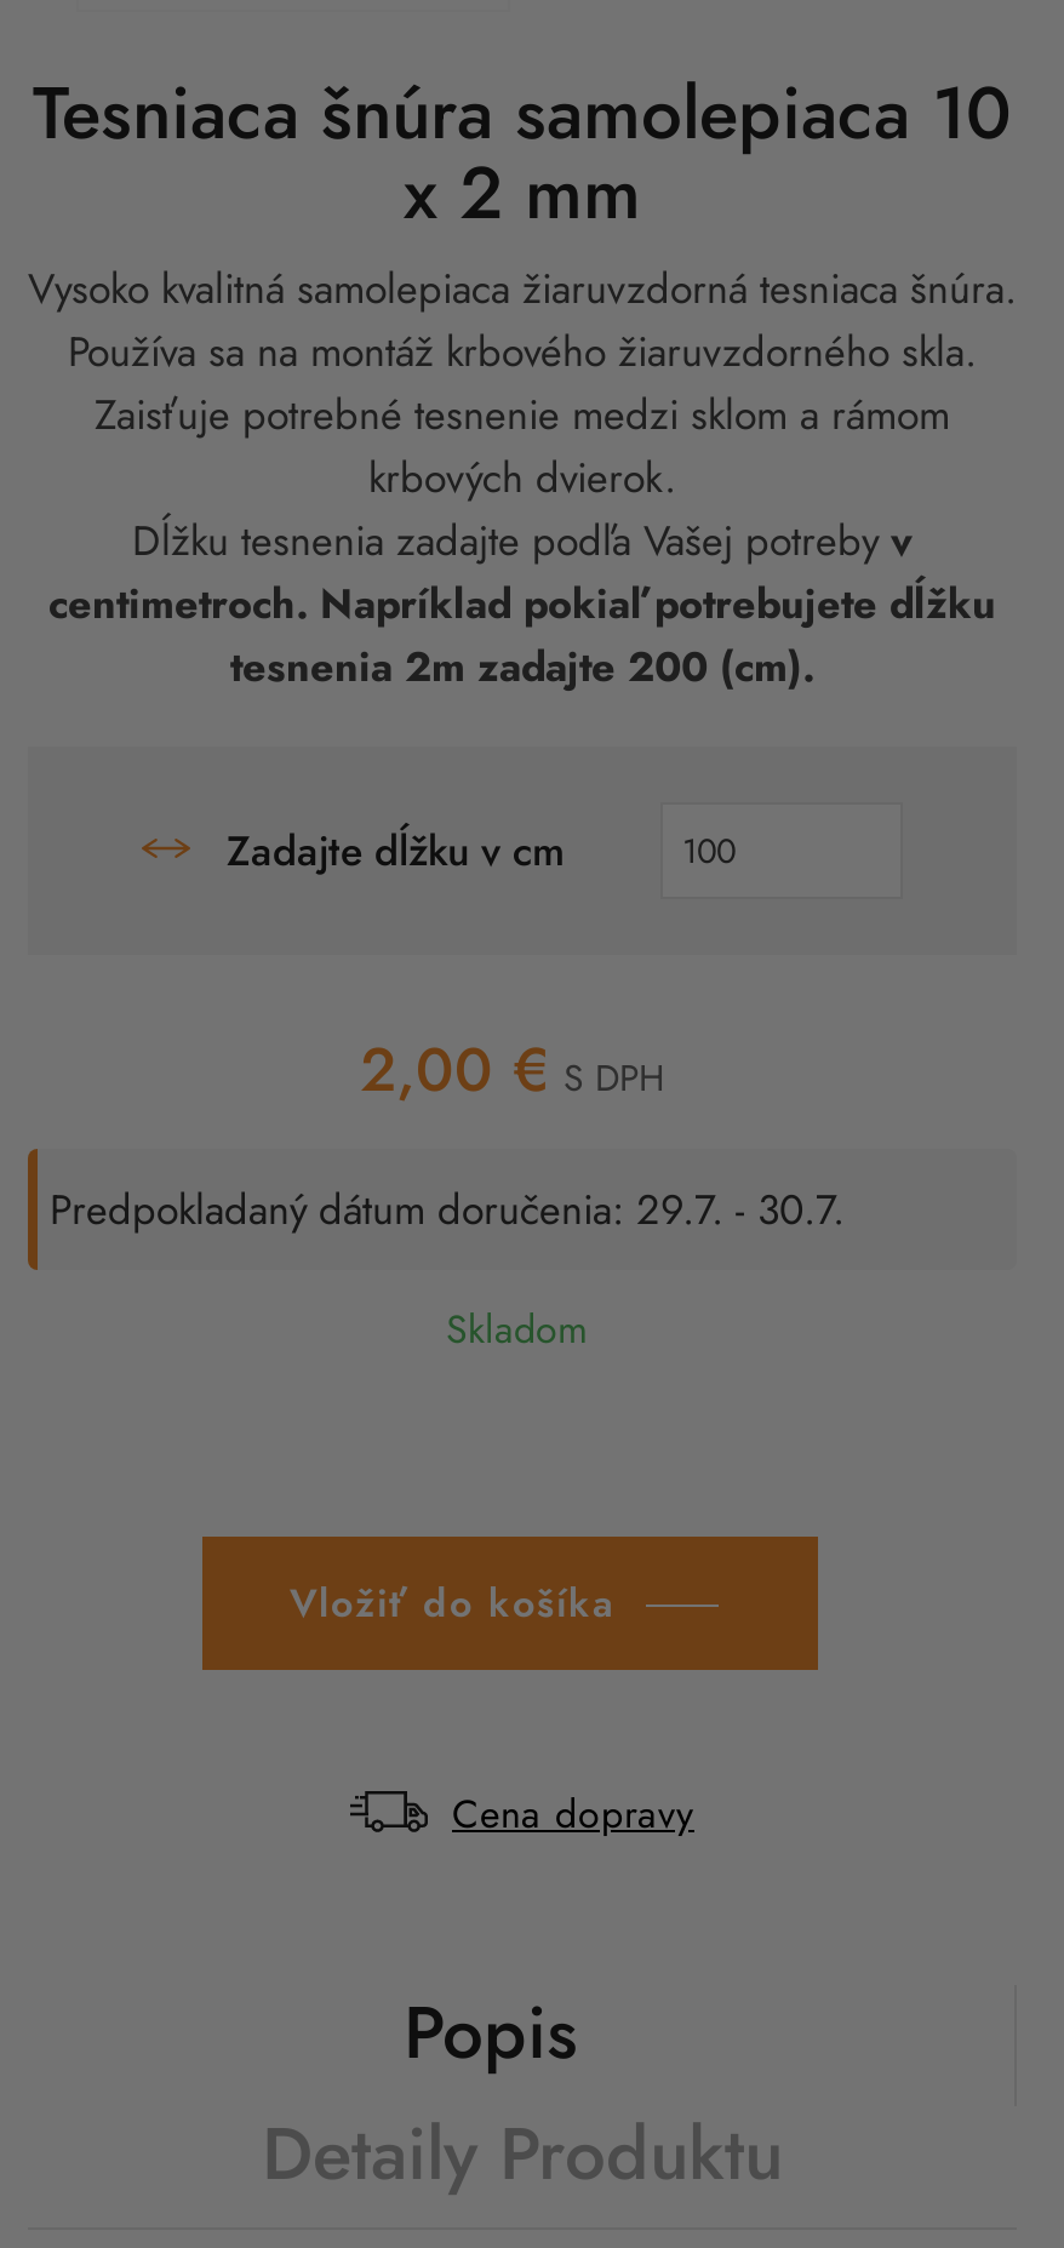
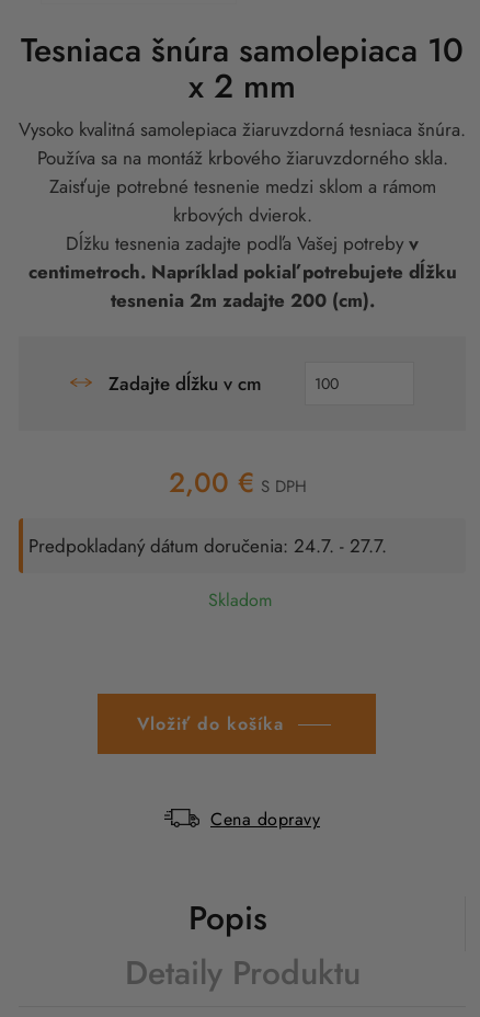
- Predpokladaný dátum doručenia: 29.7. - 30.7.
+ Predpokladaný dátum doručenia: 24.7. - 27.7.
